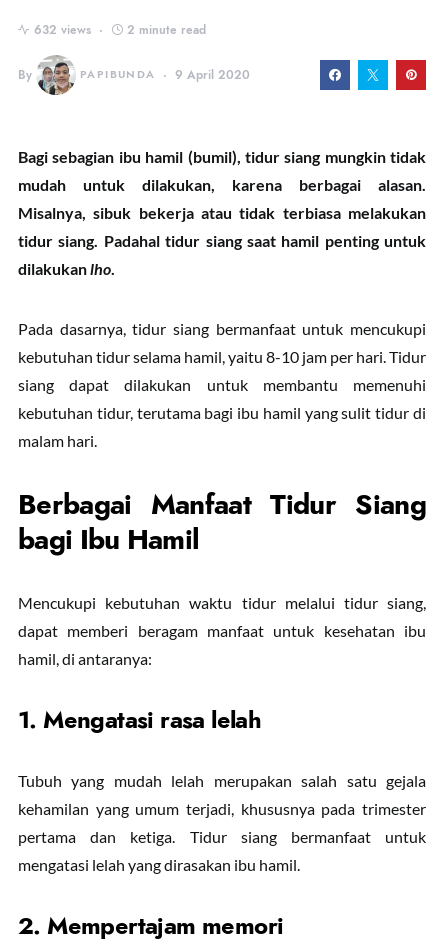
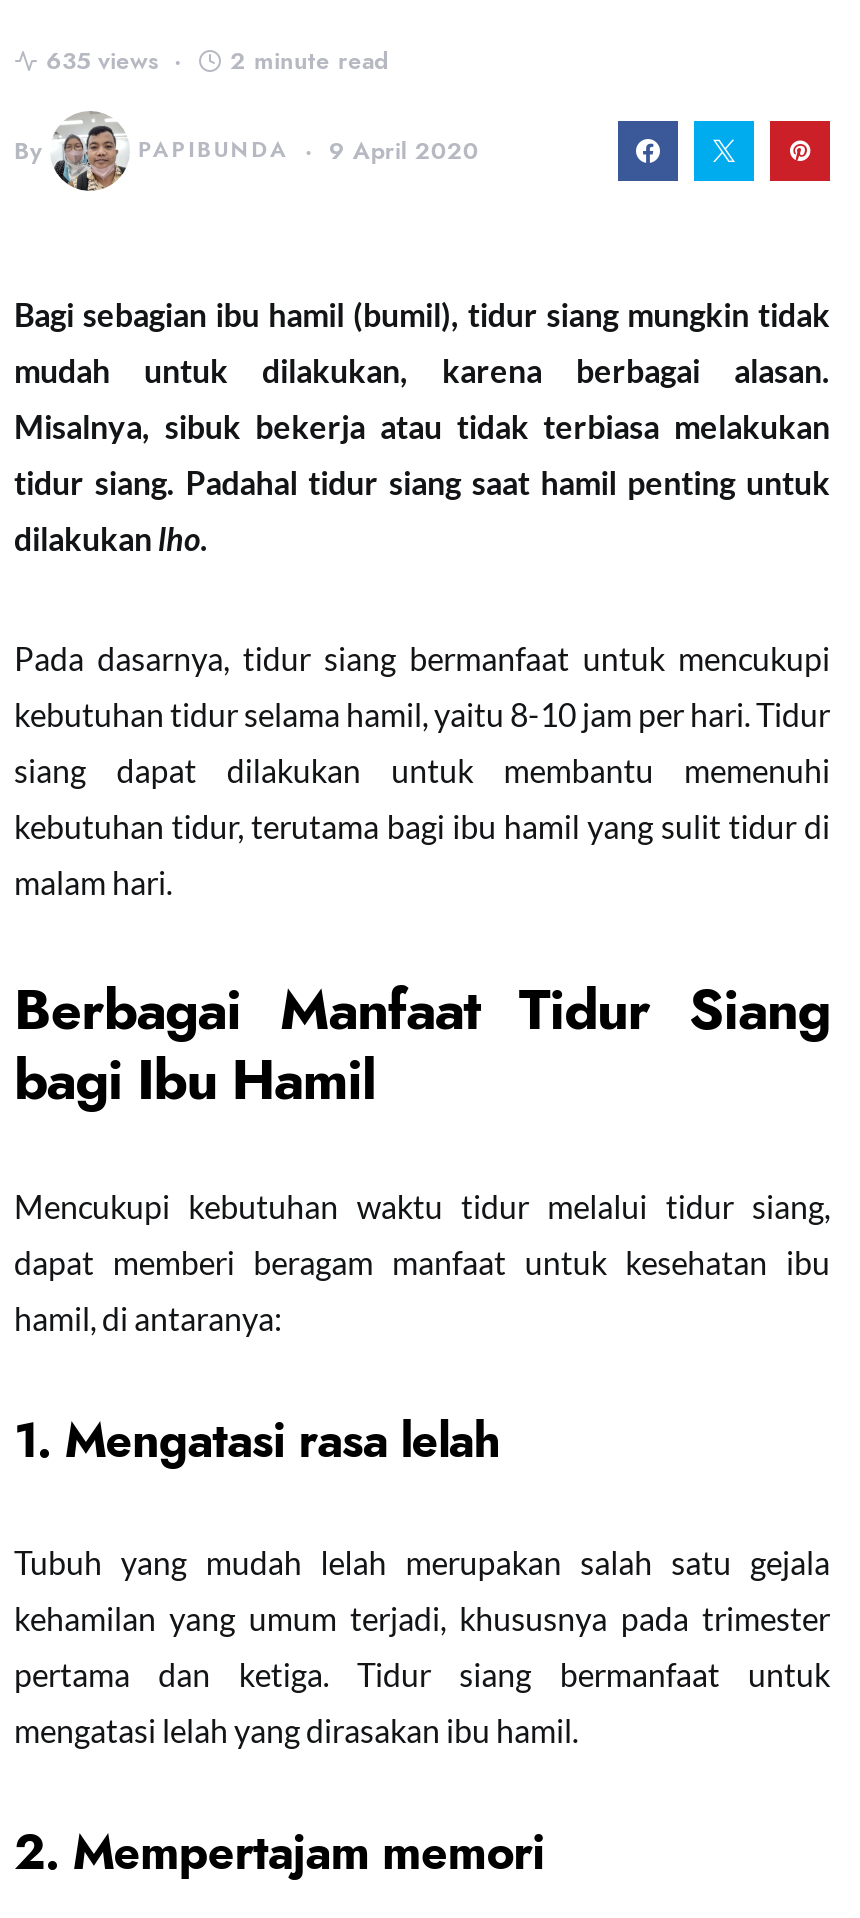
- 632 views
+ 635 views
